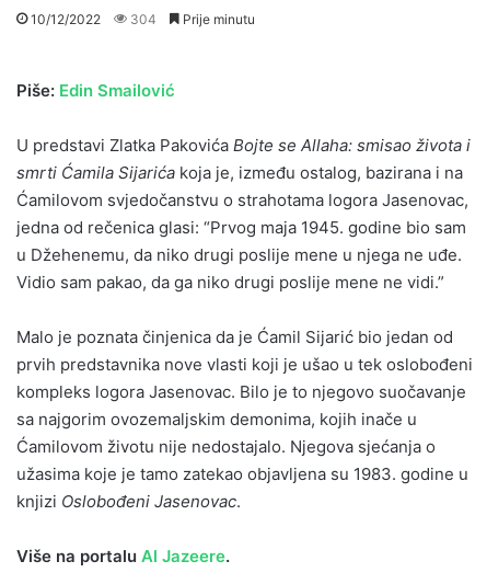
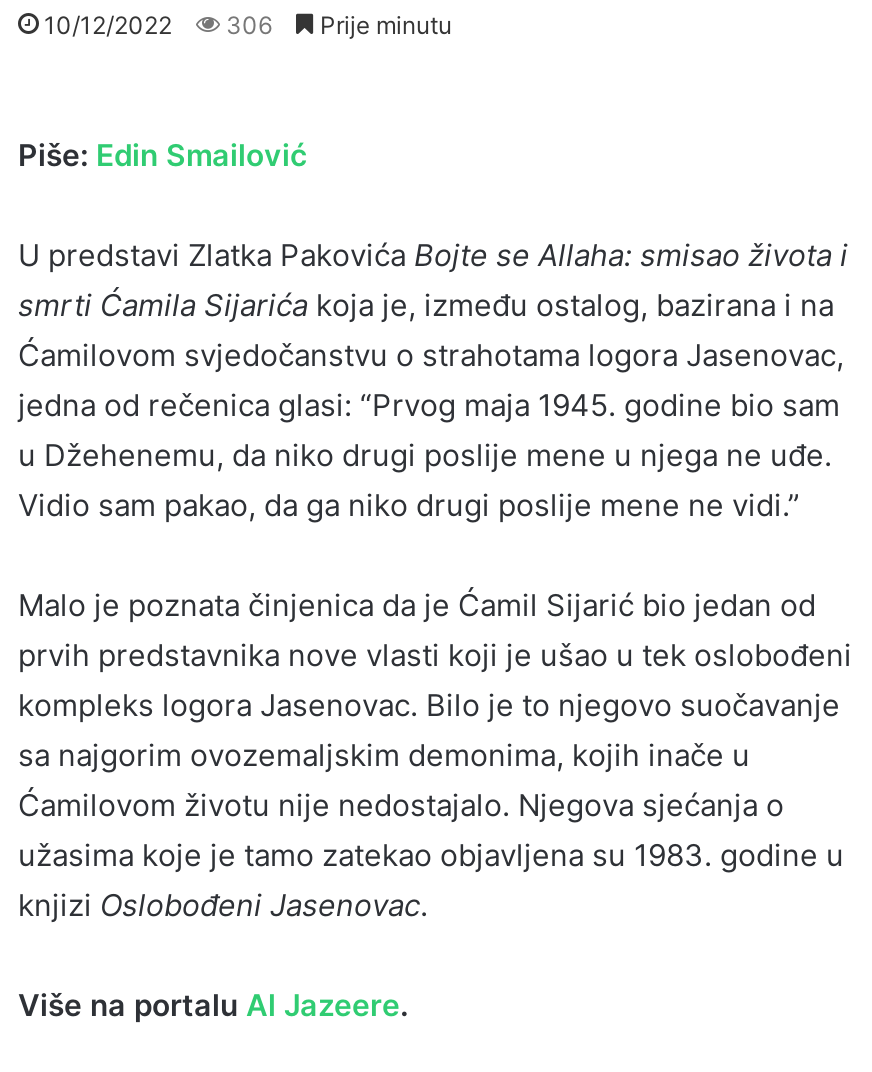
- 10/12/2022 304 Prije minutu
+ 10/12/2022 306 Prije minutu
